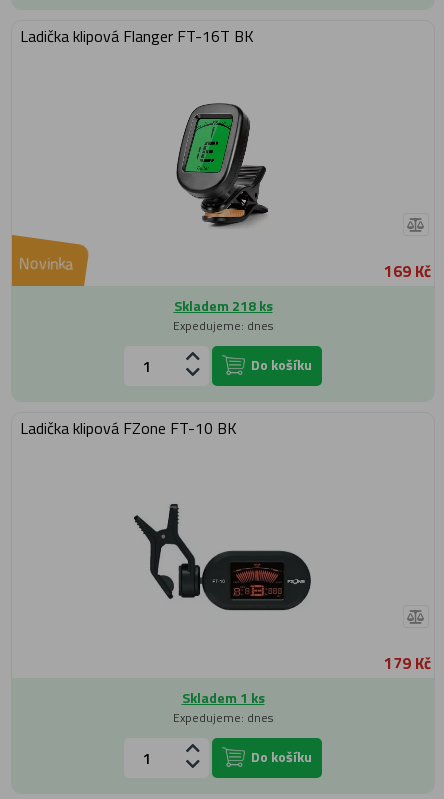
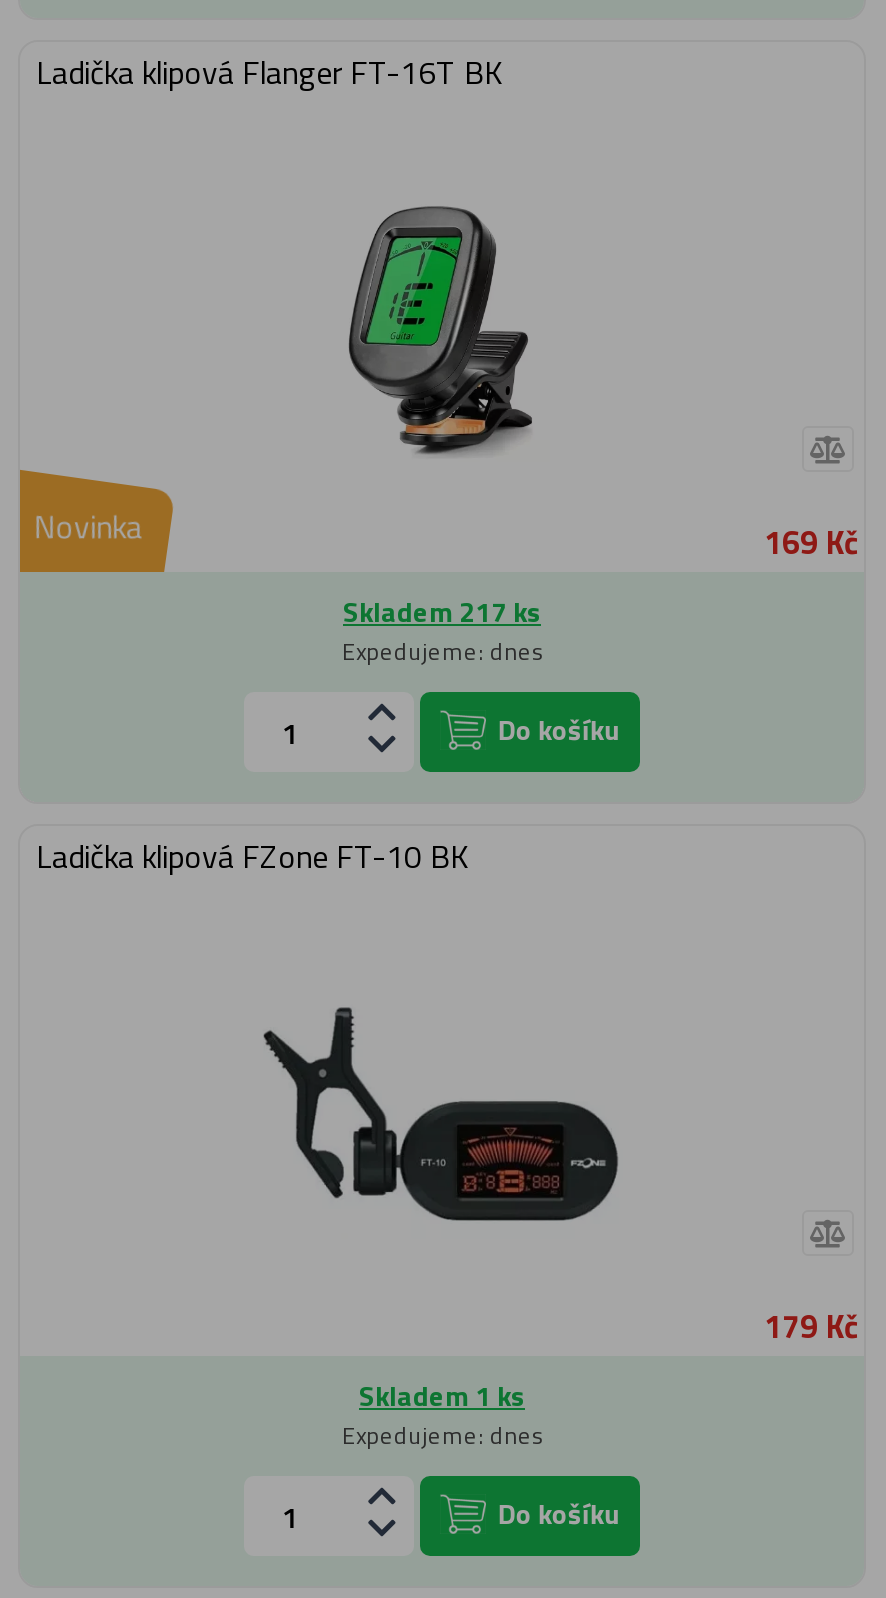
- Skladem 218 ks
+ Skladem 217 ks
